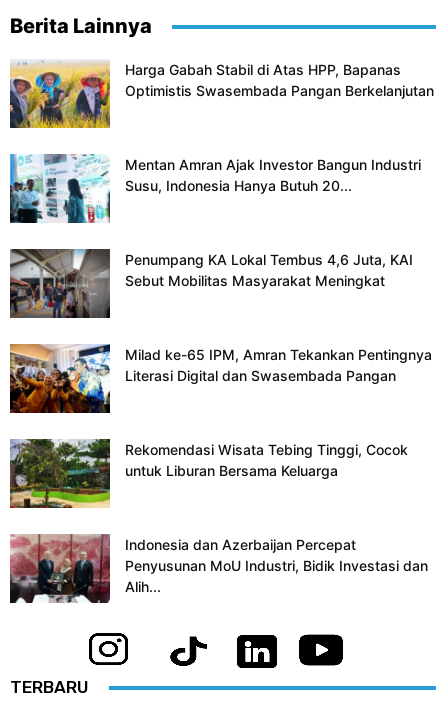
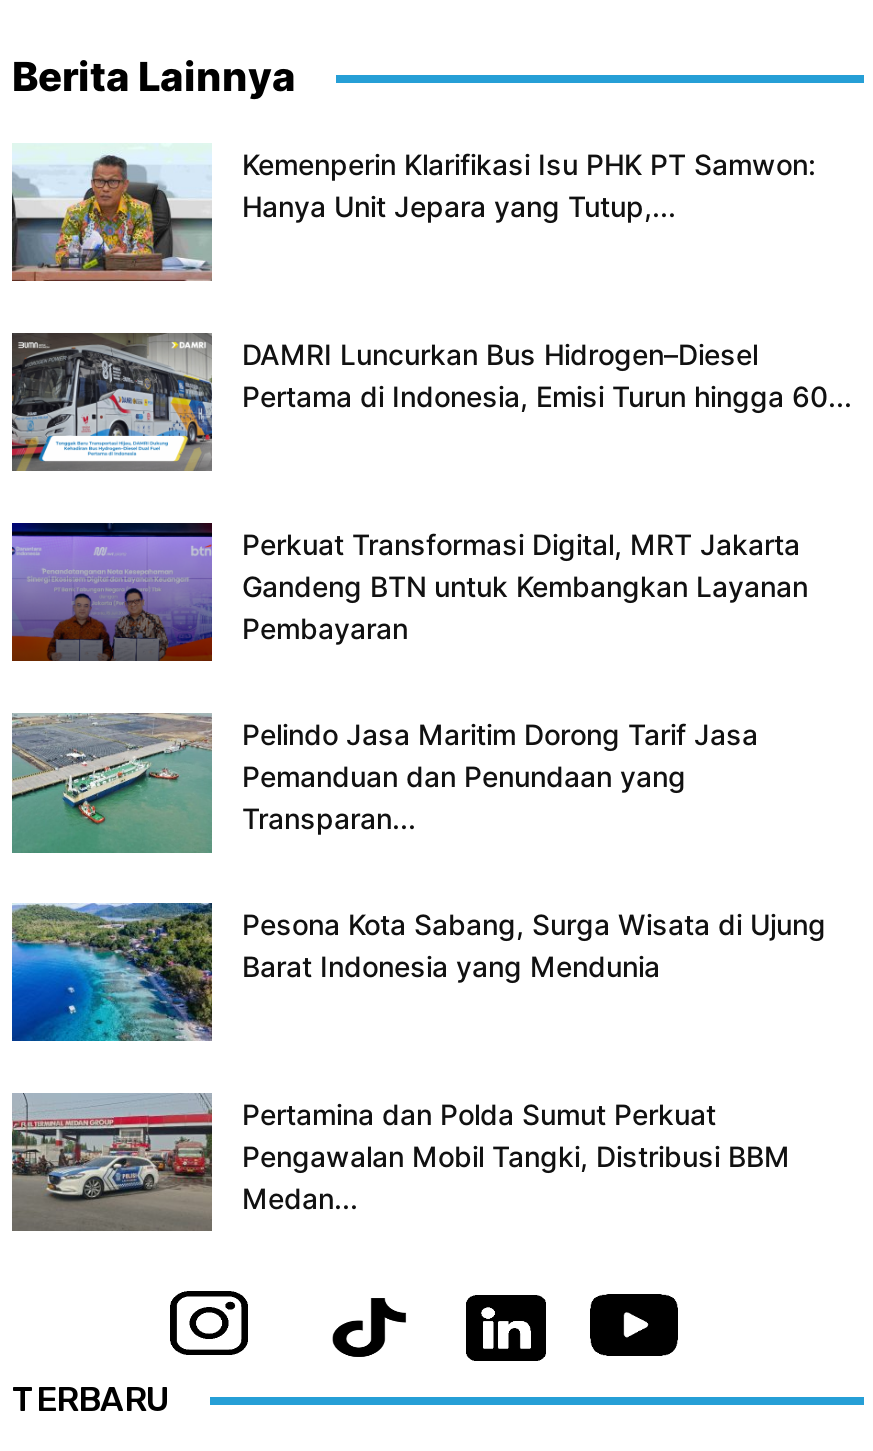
- [image]
- Harga Gabah Stabil di Atas HPP, Bapanas
- Optimistis Swasembada Pangan Berkelanjutan
+ [image]
+ Kemenperin Klarifikasi Isu PHK PT Samwon:
+ Hanya Unit Jepara yang Tutup,...

- [image]
- Mentan Amran Ajak Investor Bangun Industri
- Susu, Indonesia Hanya Butuh 20...
+ [image]
+ DAMRI Luncurkan Bus Hidrogen–Diesel
+ Pertama di Indonesia, Emisi Turun hingga 60...

- [image]
- Penumpang KA Lokal Tembus 4,6 Juta, KAI
- Sebut Mobilitas Masyarakat Meningkat
+ [image]
+ Perkuat Transformasi Digital, MRT Jakarta
+ Gandeng BTN untuk Kembangkan Layanan
+ Pembayaran

- [image]
- Milad ke-65 IPM, Amran Tekankan Pentingnya
- Literasi Digital dan Swasembada Pangan
+ [image]
+ Pelindo Jasa Maritim Dorong Tarif Jasa
+ Pemanduan dan Penundaan yang
+ Transparan...

- [image]
- Rekomendasi Wisata Tebing Tinggi, Cocok
- untuk Liburan Bersama Keluarga
+ [image]
+ Pesona Kota Sabang, Surga Wisata di Ujung
+ Barat Indonesia yang Mendunia

- [image]
- Indonesia dan Azerbaijan Percepat
- Penyusunan MoU Industri, Bidik Investasi dan
- Alih...
+ [image]
+ Pertamina dan Polda Sumut Perkuat
+ Pengawalan Mobil Tangki, Distribusi BBM
+ Medan...
